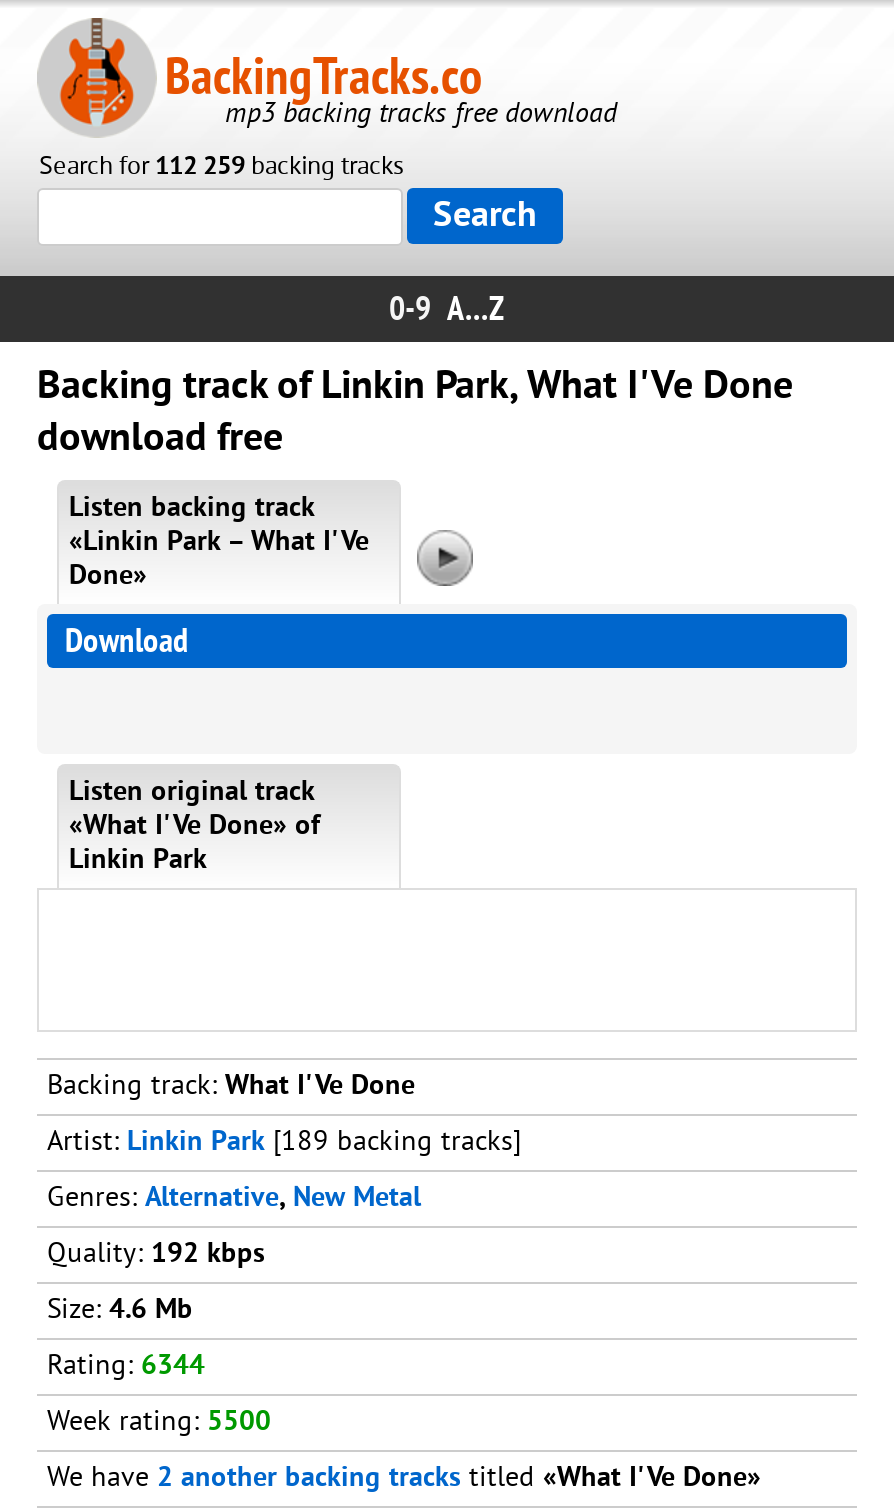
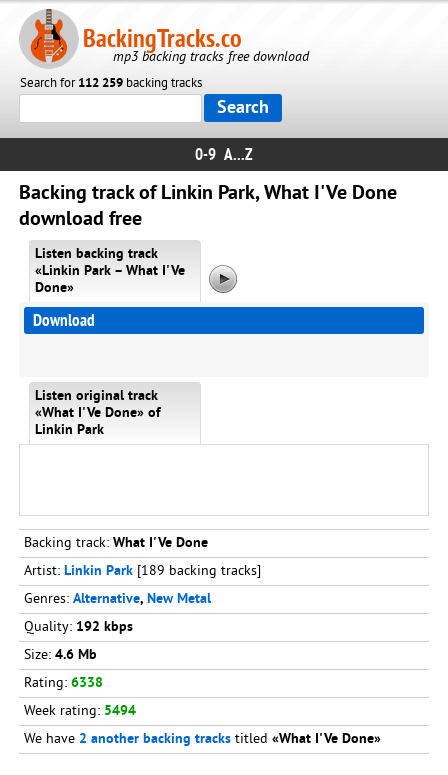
- Rating: 6344
+ Rating: 6338

- Week rating: 5500
+ Week rating: 5494
